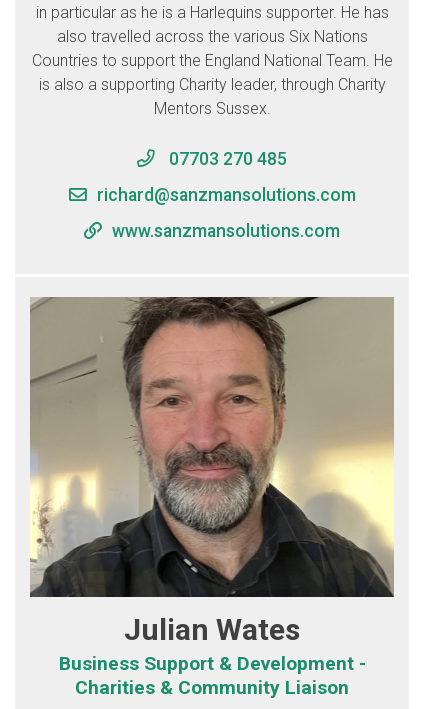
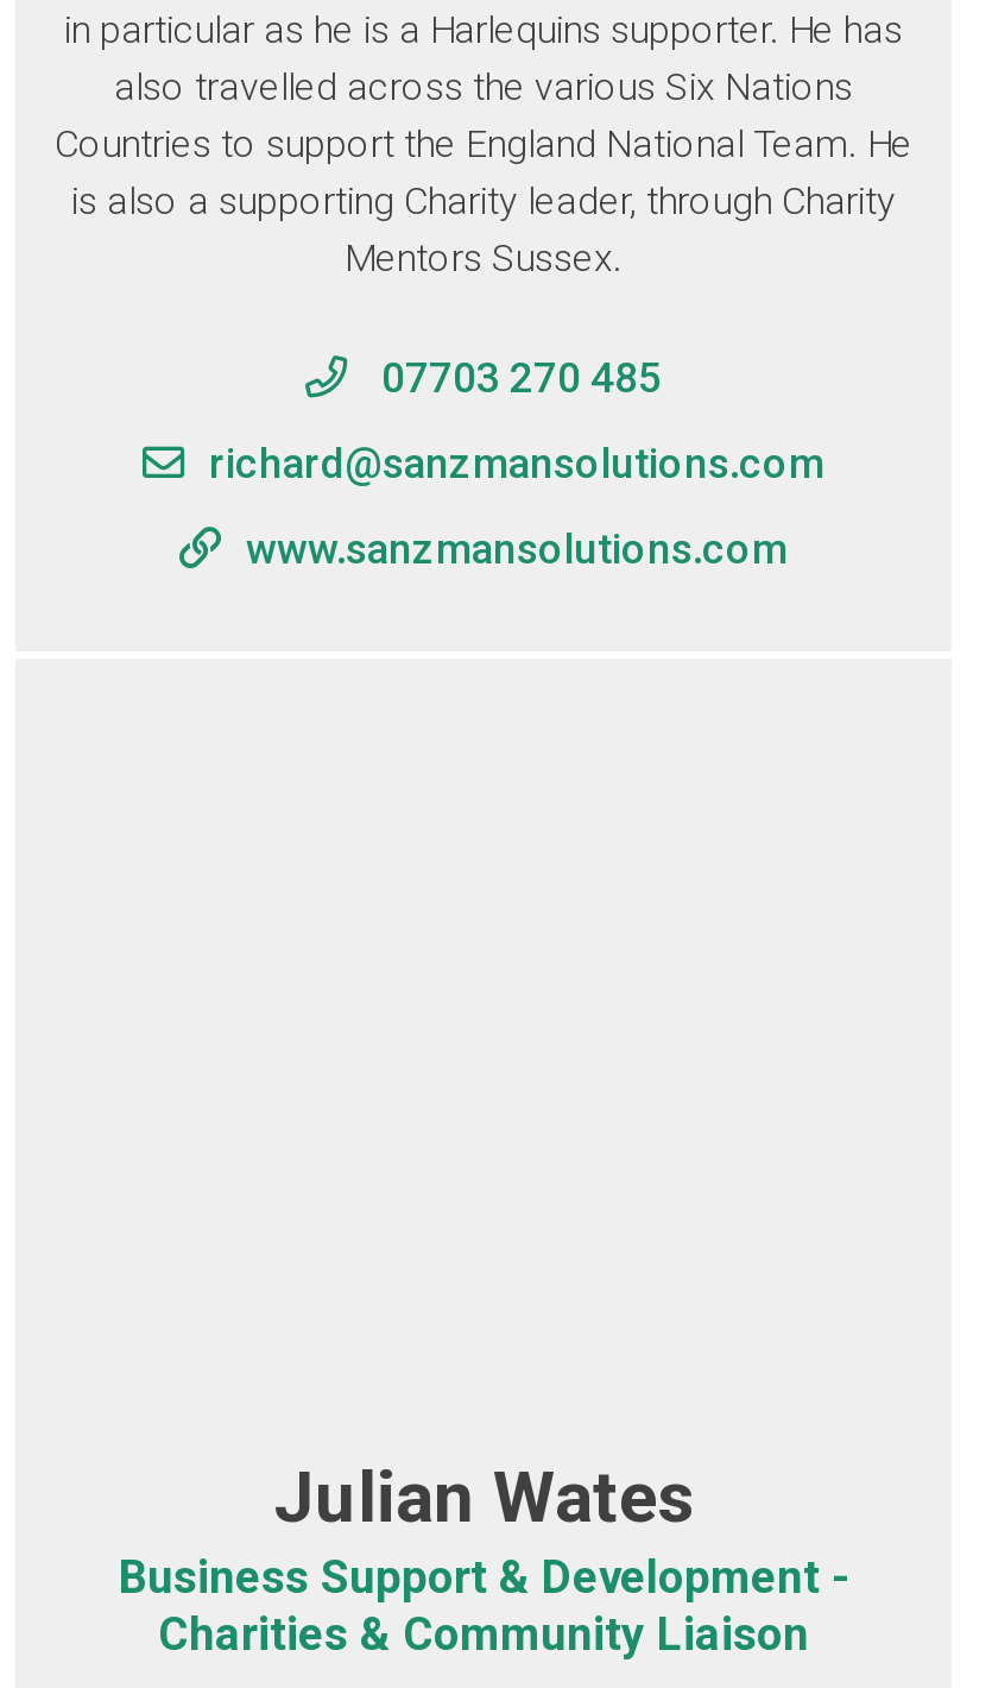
- [image]
